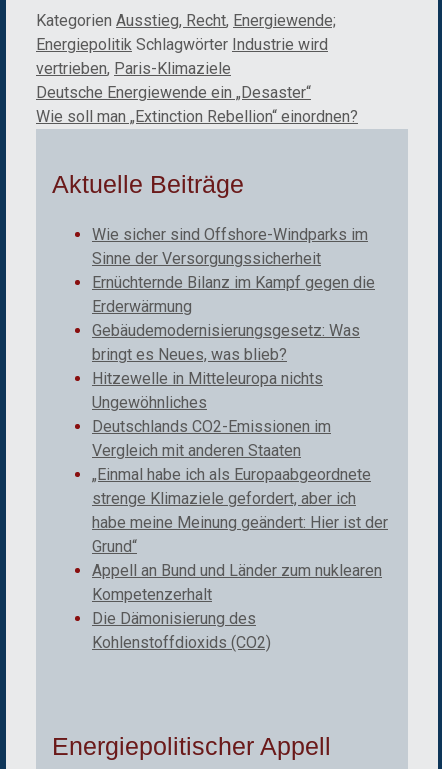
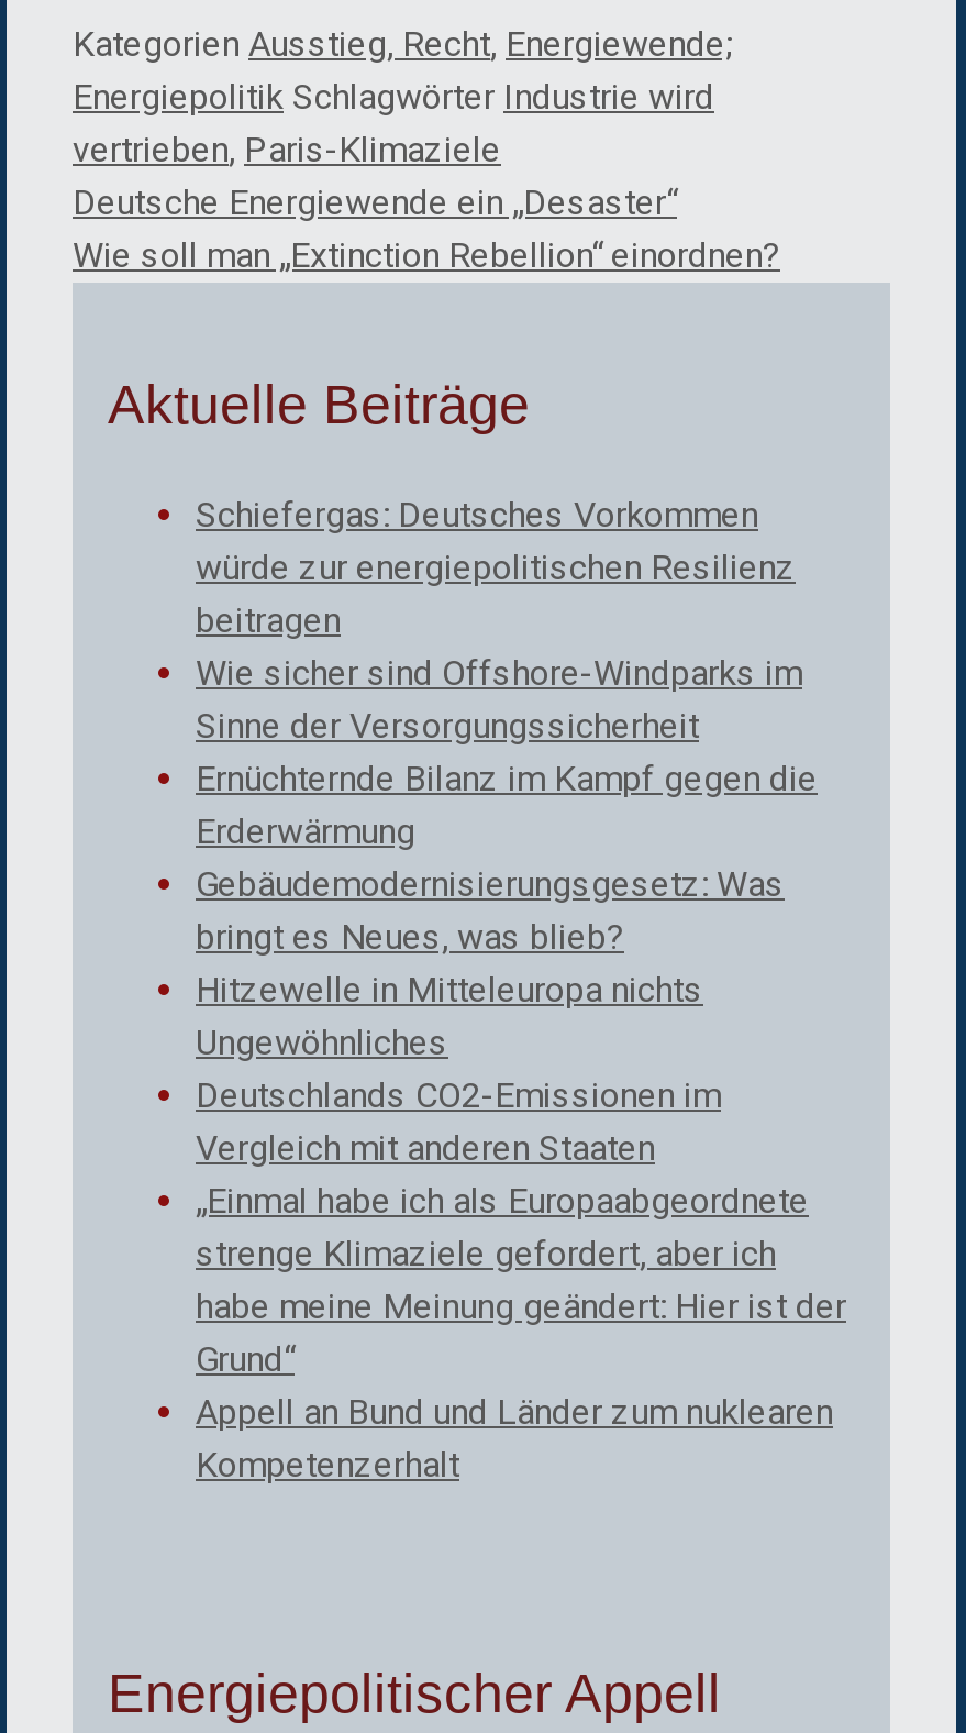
+ Schiefergas: Deutsches Vorkommen
+ würde zur energiepolitischen Resilienz
+ beitragen

moved down: Wie sicher sind Offshore-Windparks im | Sinne der Versorgungssicherheit | Ernüchternde Bilanz im Kampf gegen die | ... | Appell an Bund und Länder zum nuklearen | Kompetenzerhalt

- Die Dämonisierung des
- Kohlenstoffdioxids (CO2)
